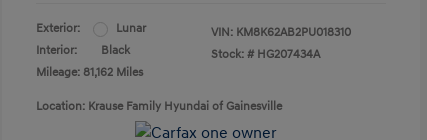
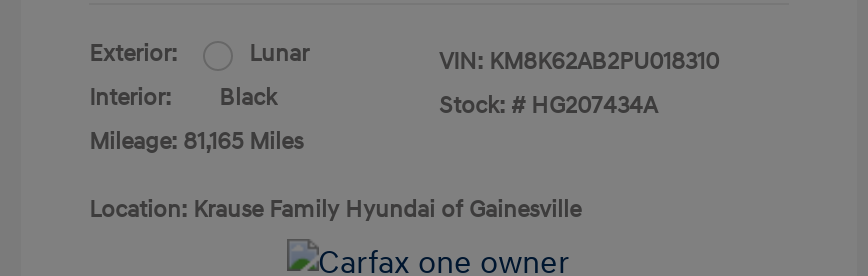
- Mileage: 81,162 Miles
+ Mileage: 81,165 Miles
